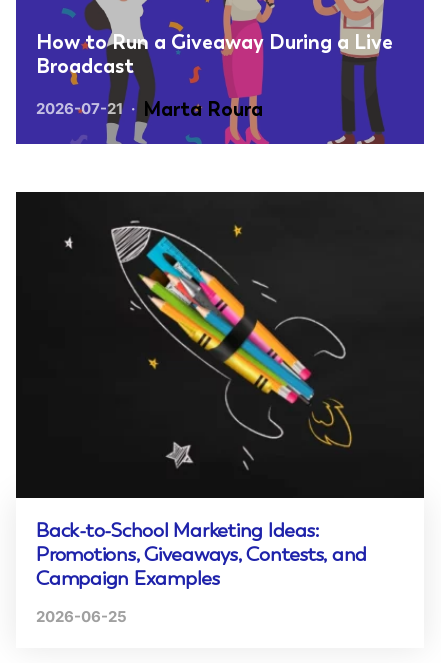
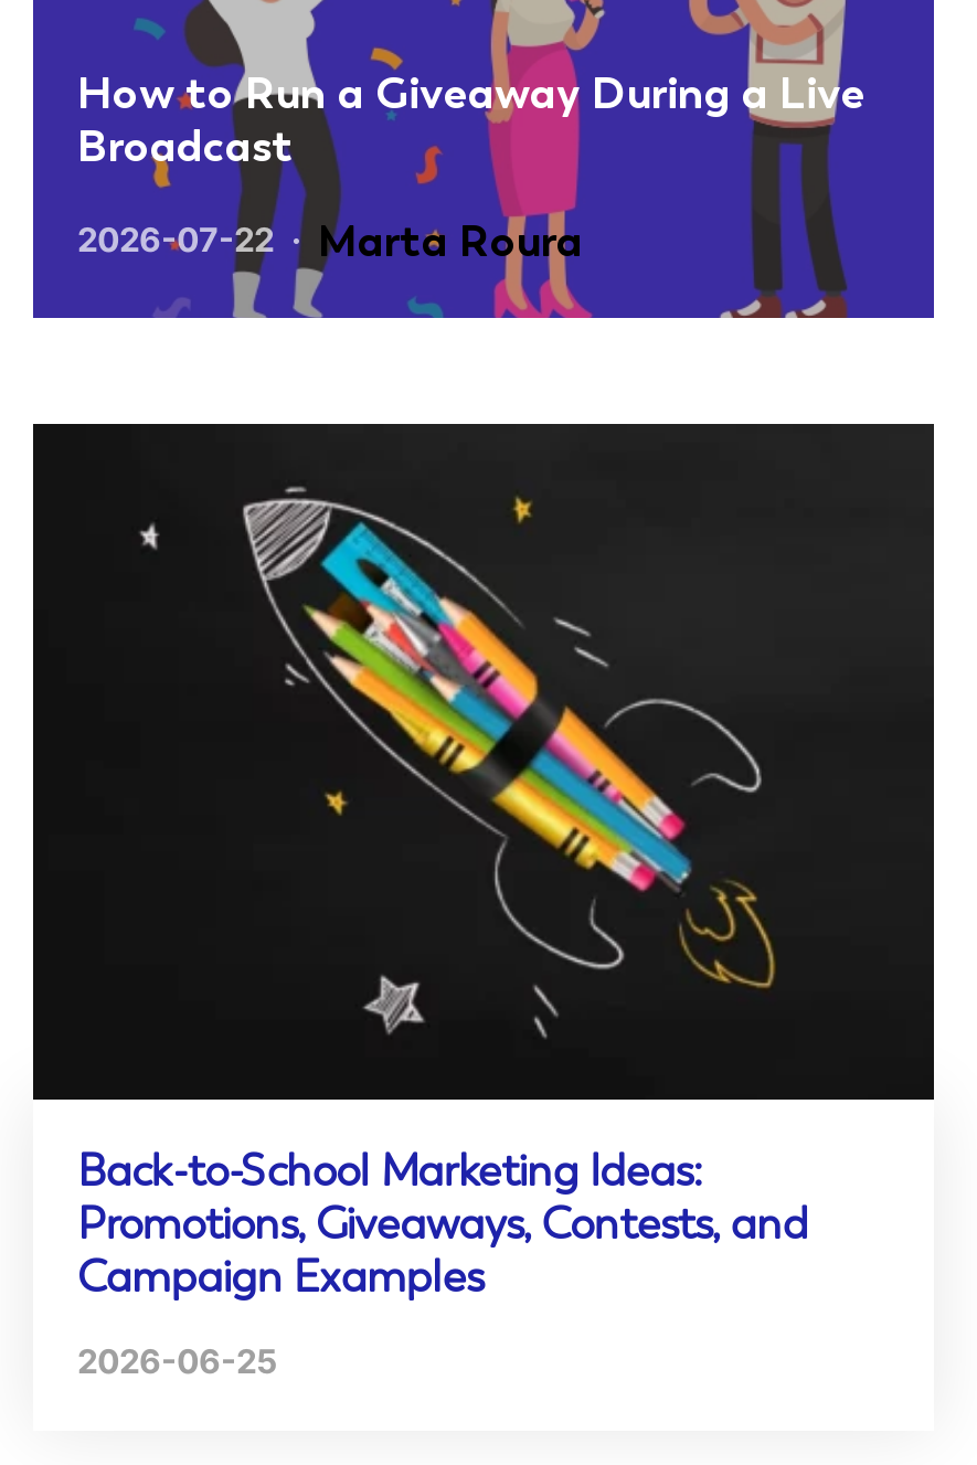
- 2026-07-21 Marta Roura
+ 2026-07-22 Marta Roura
